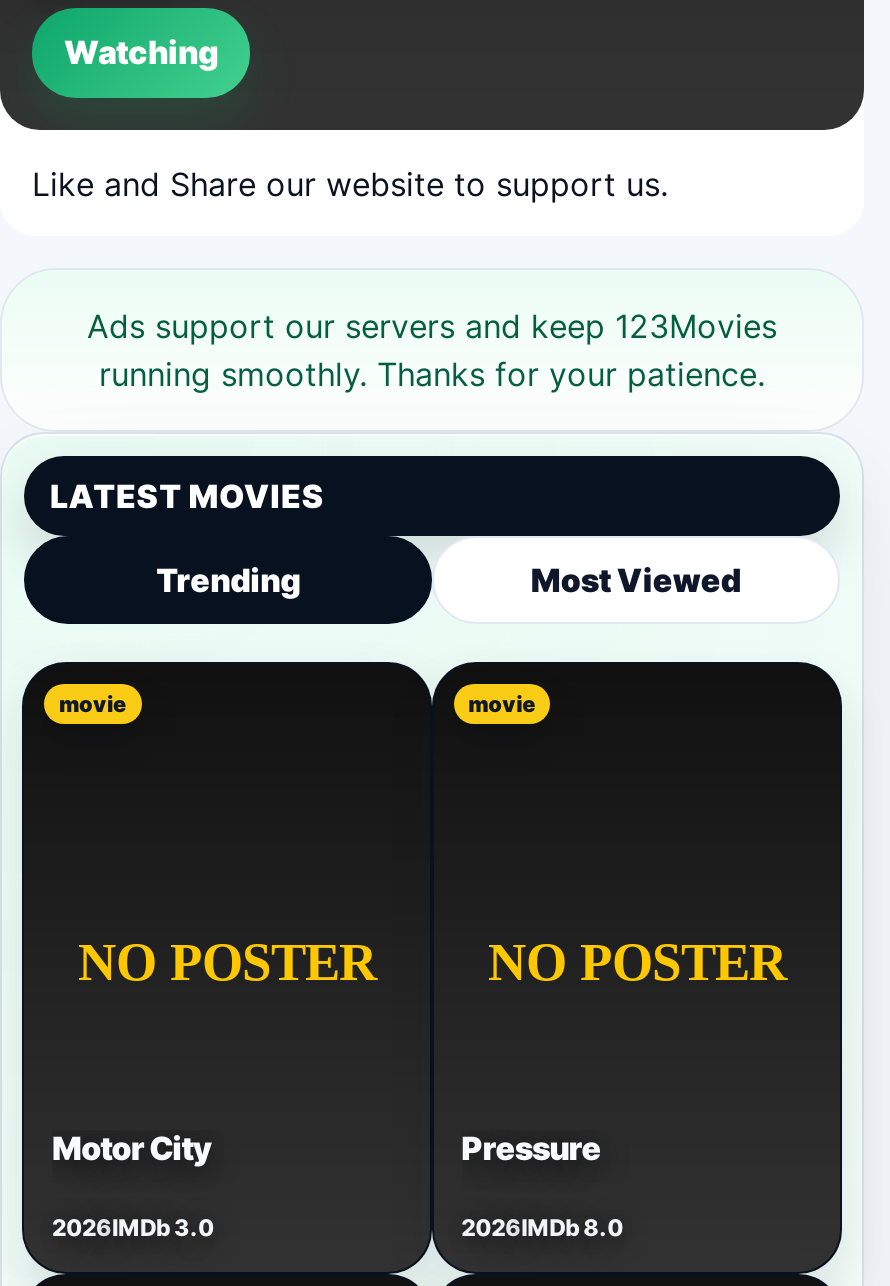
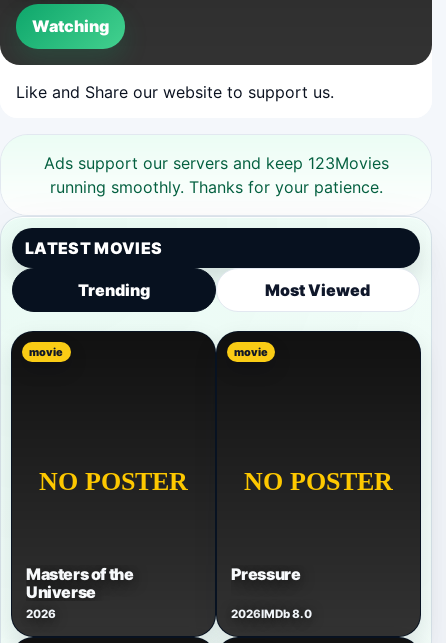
- Motor City
- 2026IMDb 3.0
+ Masters of the
+ Universe
+ 2026
